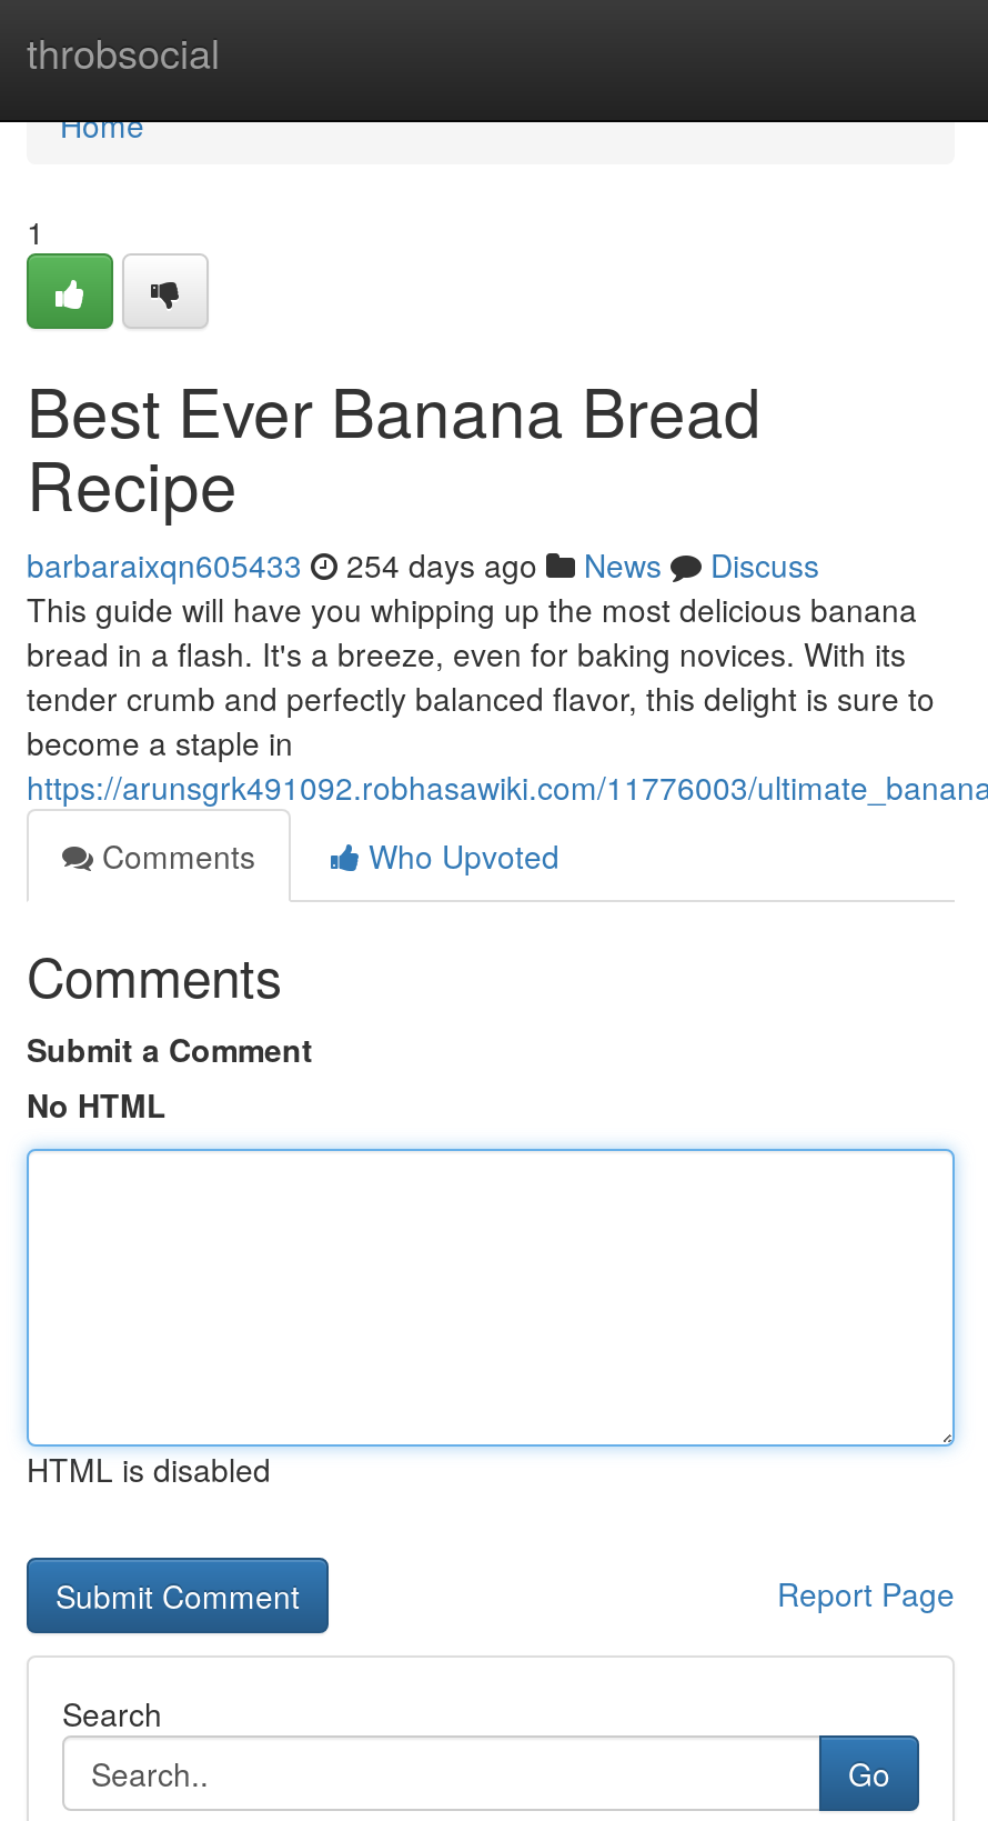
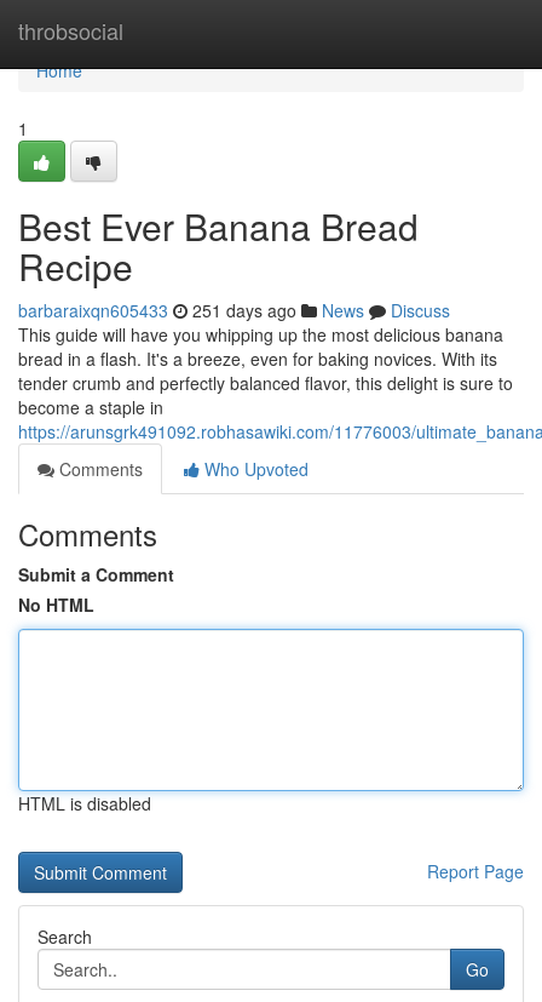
- barbaraixqn605433 254 days ago News Discuss
+ barbaraixqn605433 251 days ago News Discuss
